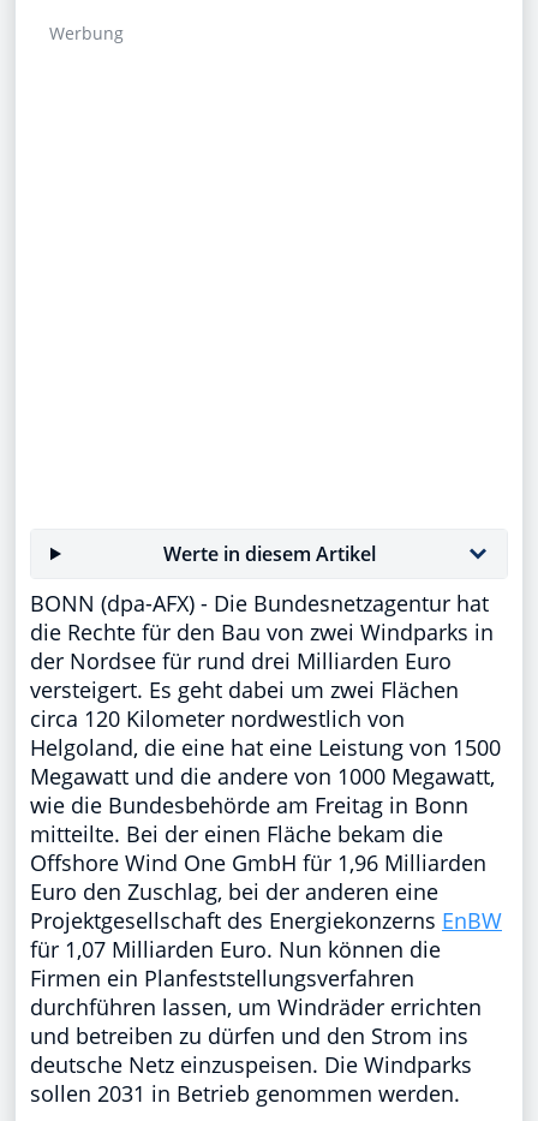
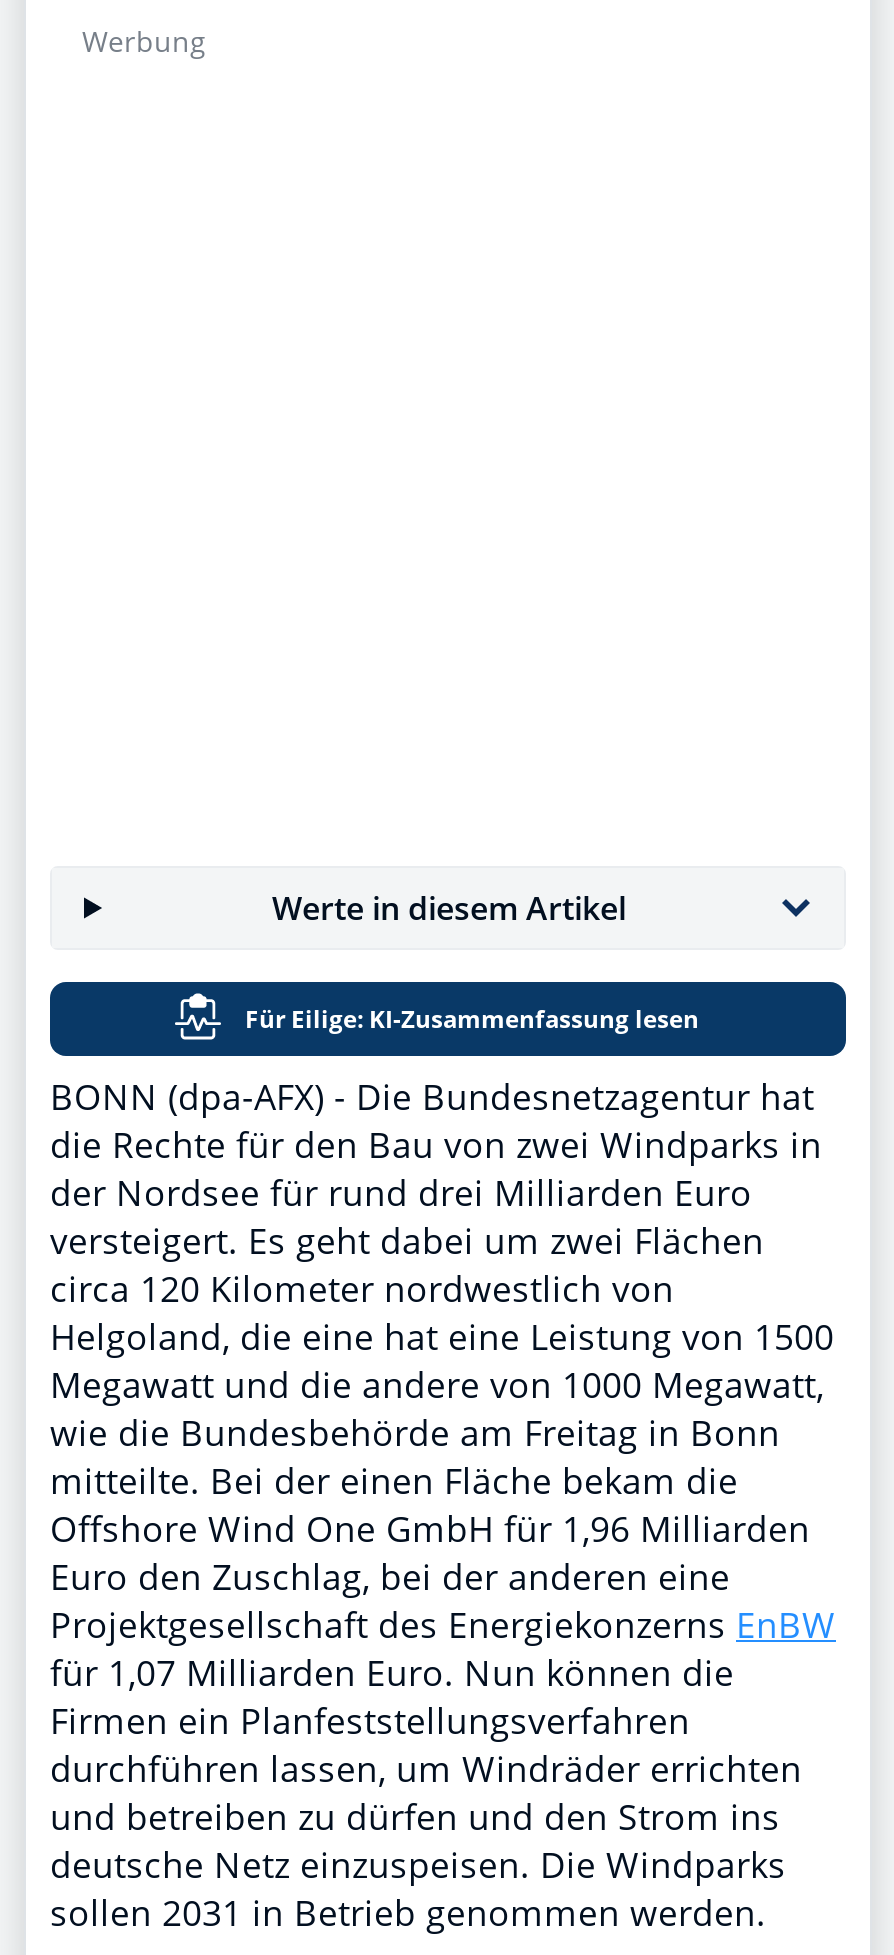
+ Für Eilige: KI-Zusammenfassung lesen
